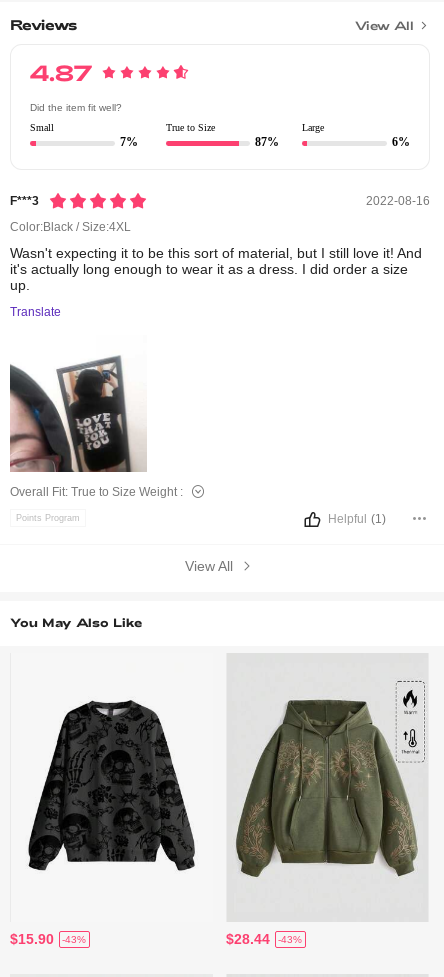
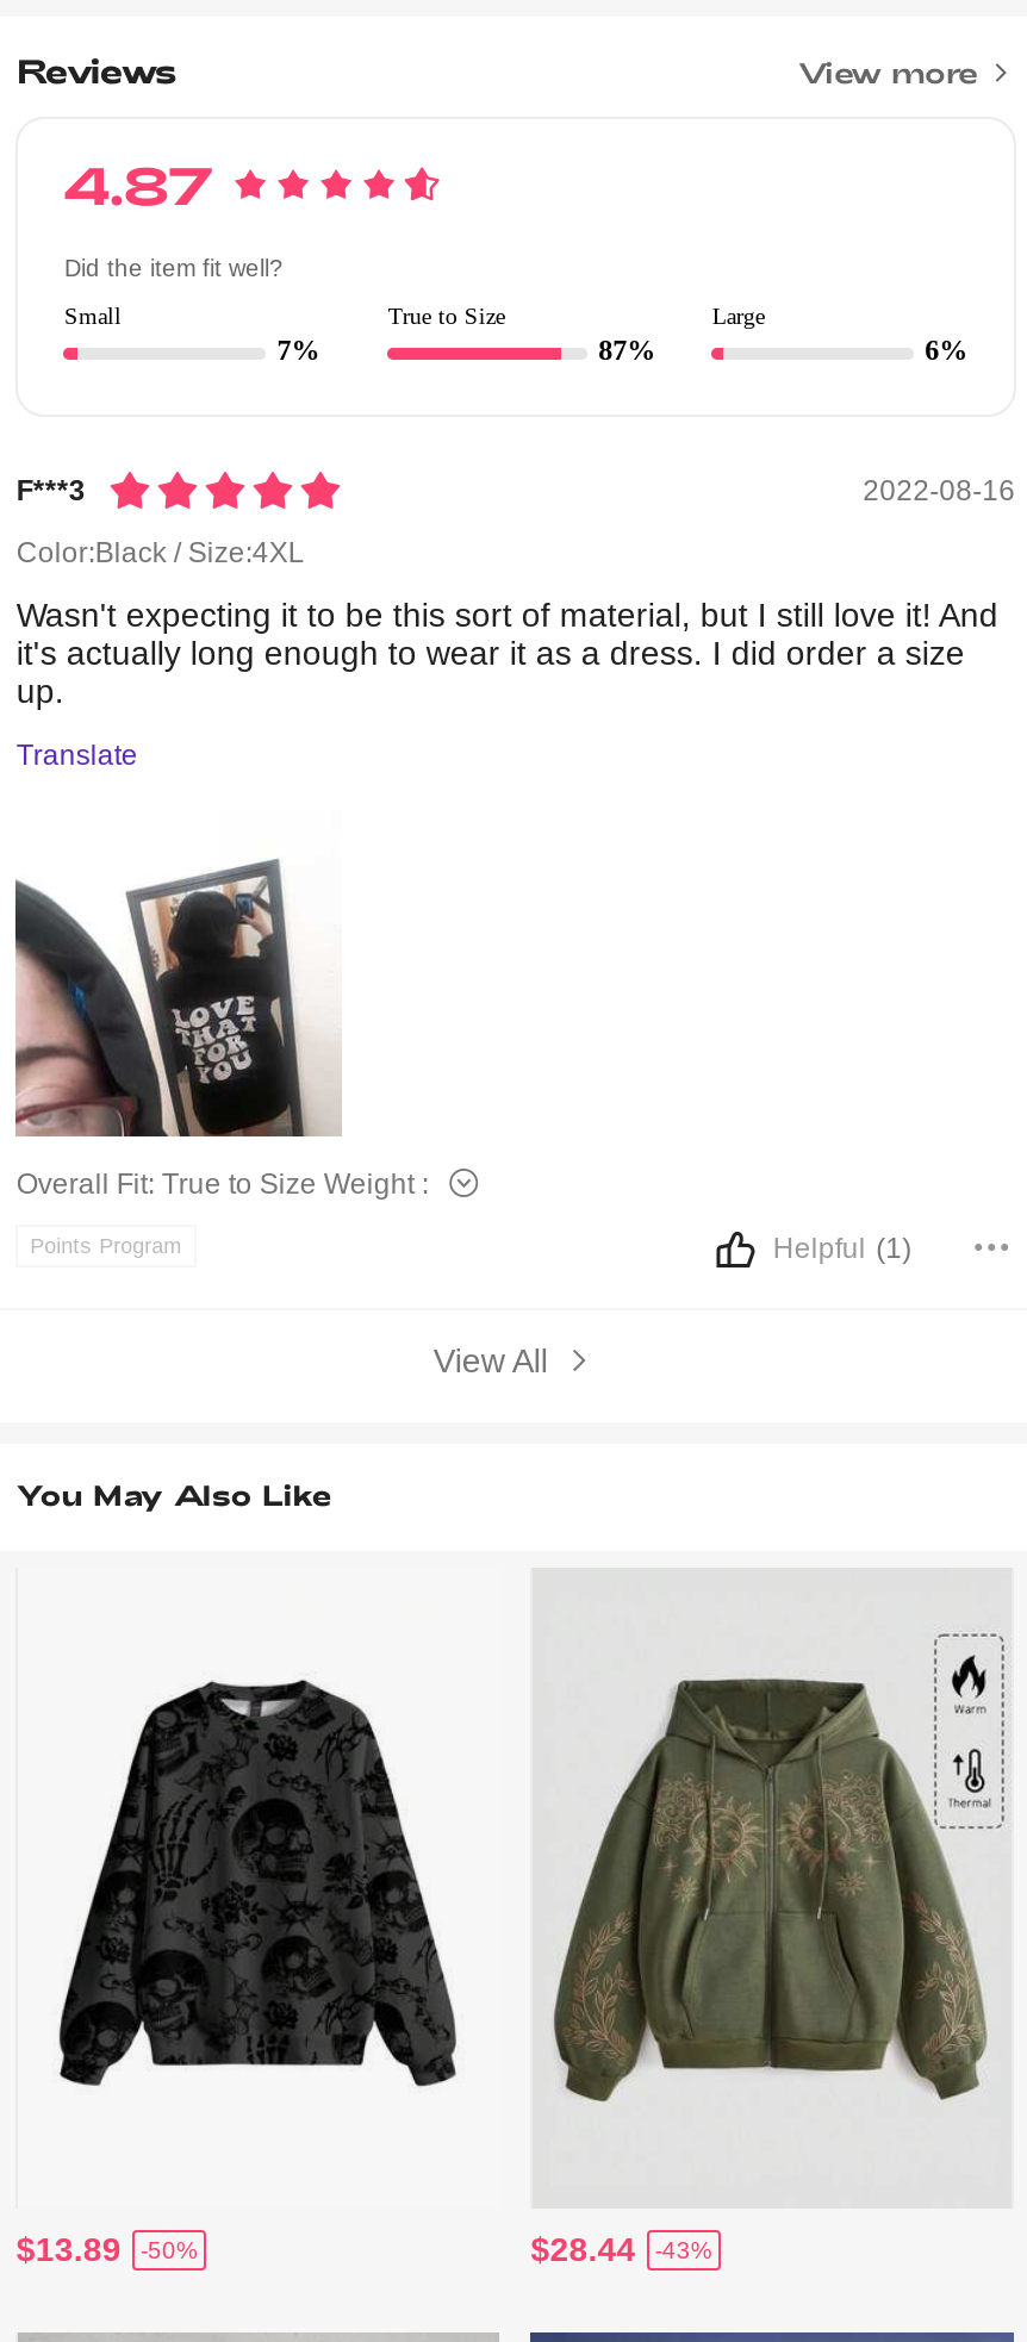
- View All
+ View more

- $15.90
+ $13.89

- -43%
+ -50%
